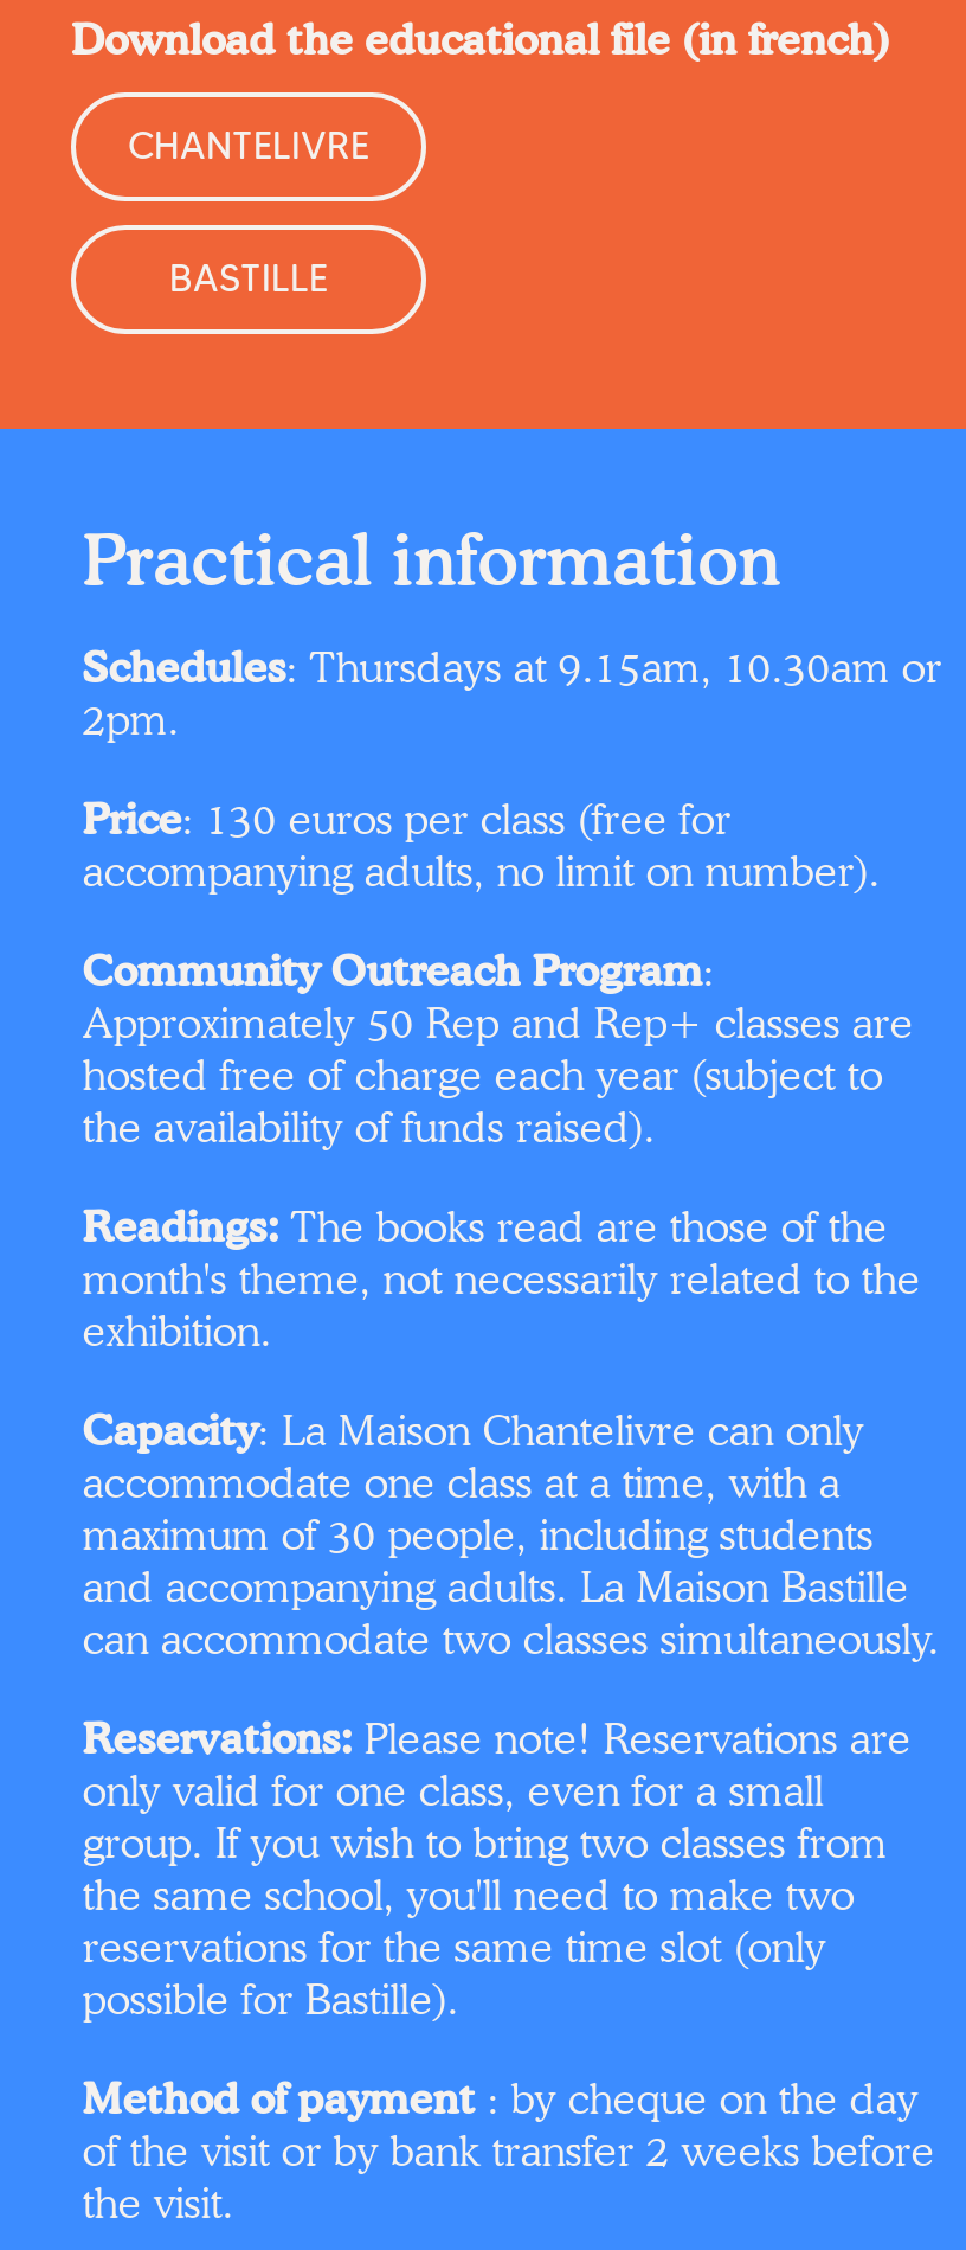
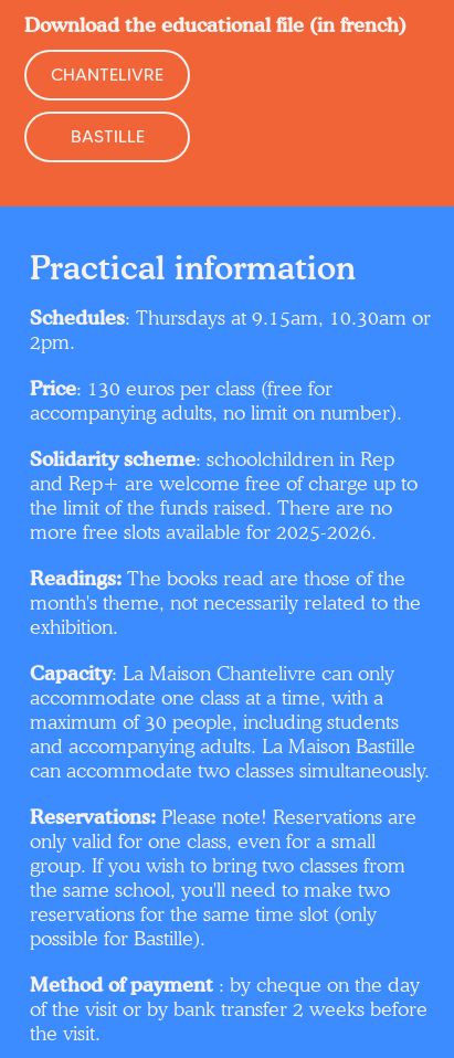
- Community Outreach Program:
- Approximately 50 Rep and Rep+ classes are
- hosted free of charge each year (subject to
- the availability of funds raised).
+ Solidarity scheme: schoolchildren in Rep
+ and Rep+ are welcome free of charge up to
+ the limit of the funds raised. There are no
+ more free slots available for 2025-2026.
